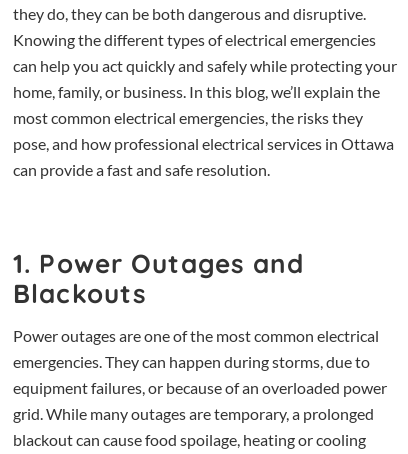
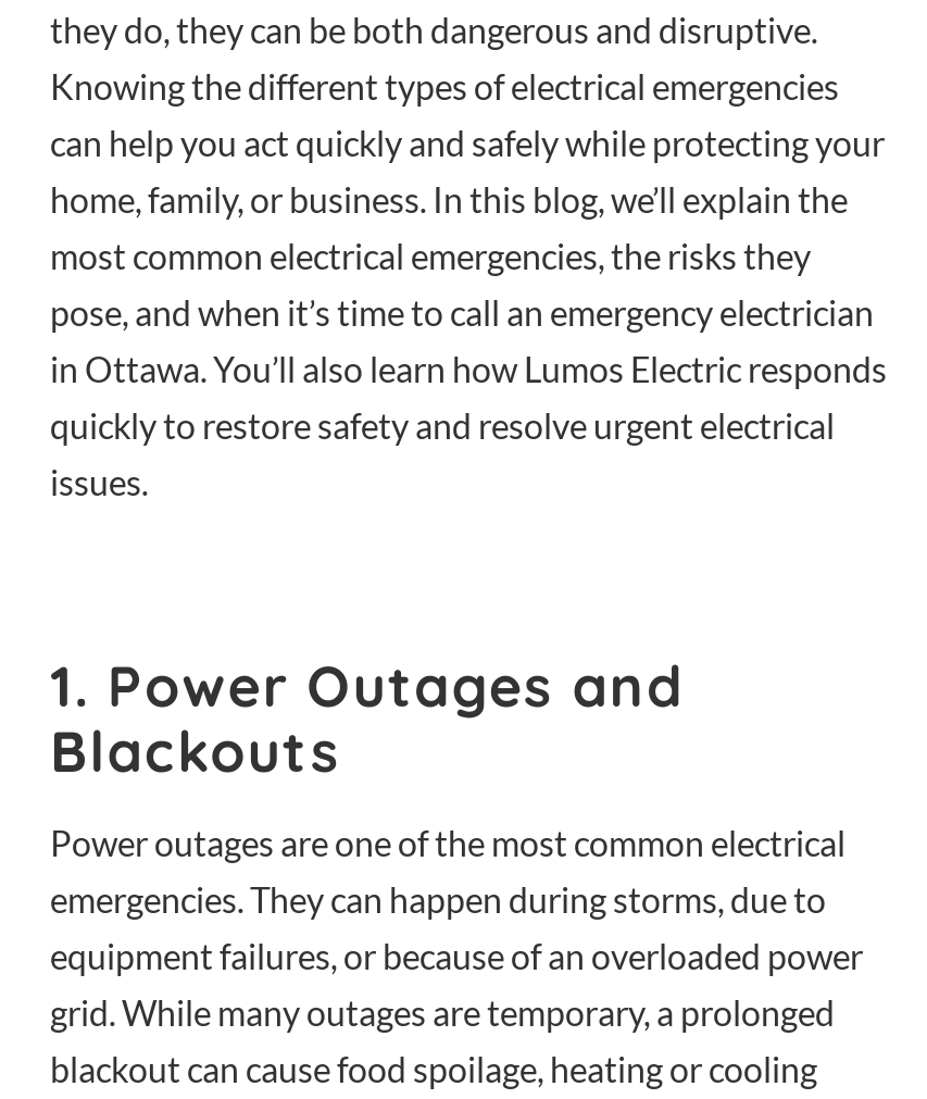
- pose, and how professional electrical services in Ottawa
- can provide a fast and safe resolution.
+ pose, and when it’s time to call an emergency electrician
+ in Ottawa. You’ll also learn how Lumos Electric responds
+ quickly to restore safety and resolve urgent electrical
+ issues.
